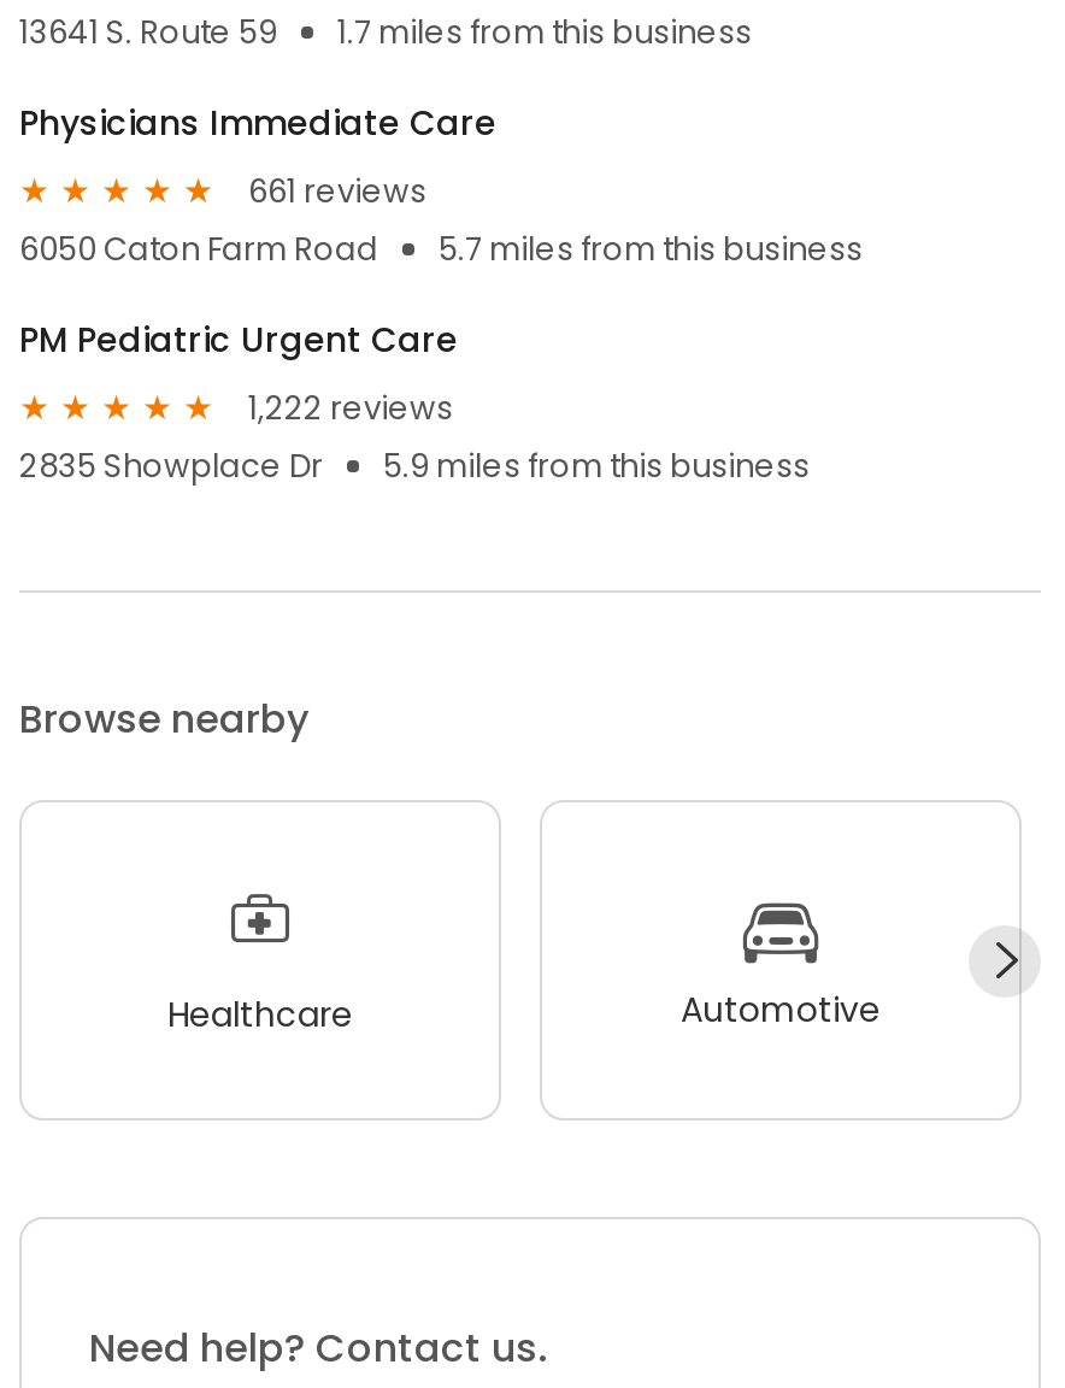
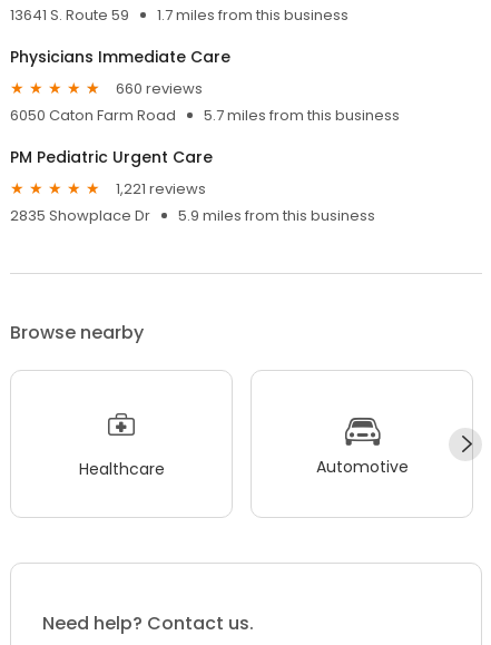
- 661 reviews
+ 660 reviews

- 1,222 reviews
+ 1,221 reviews
